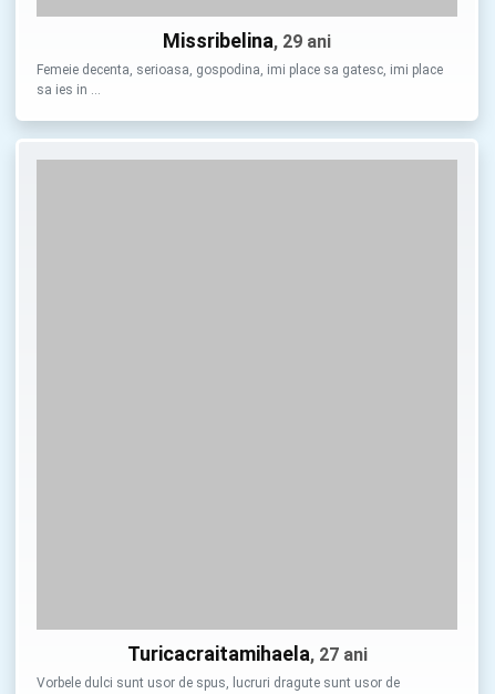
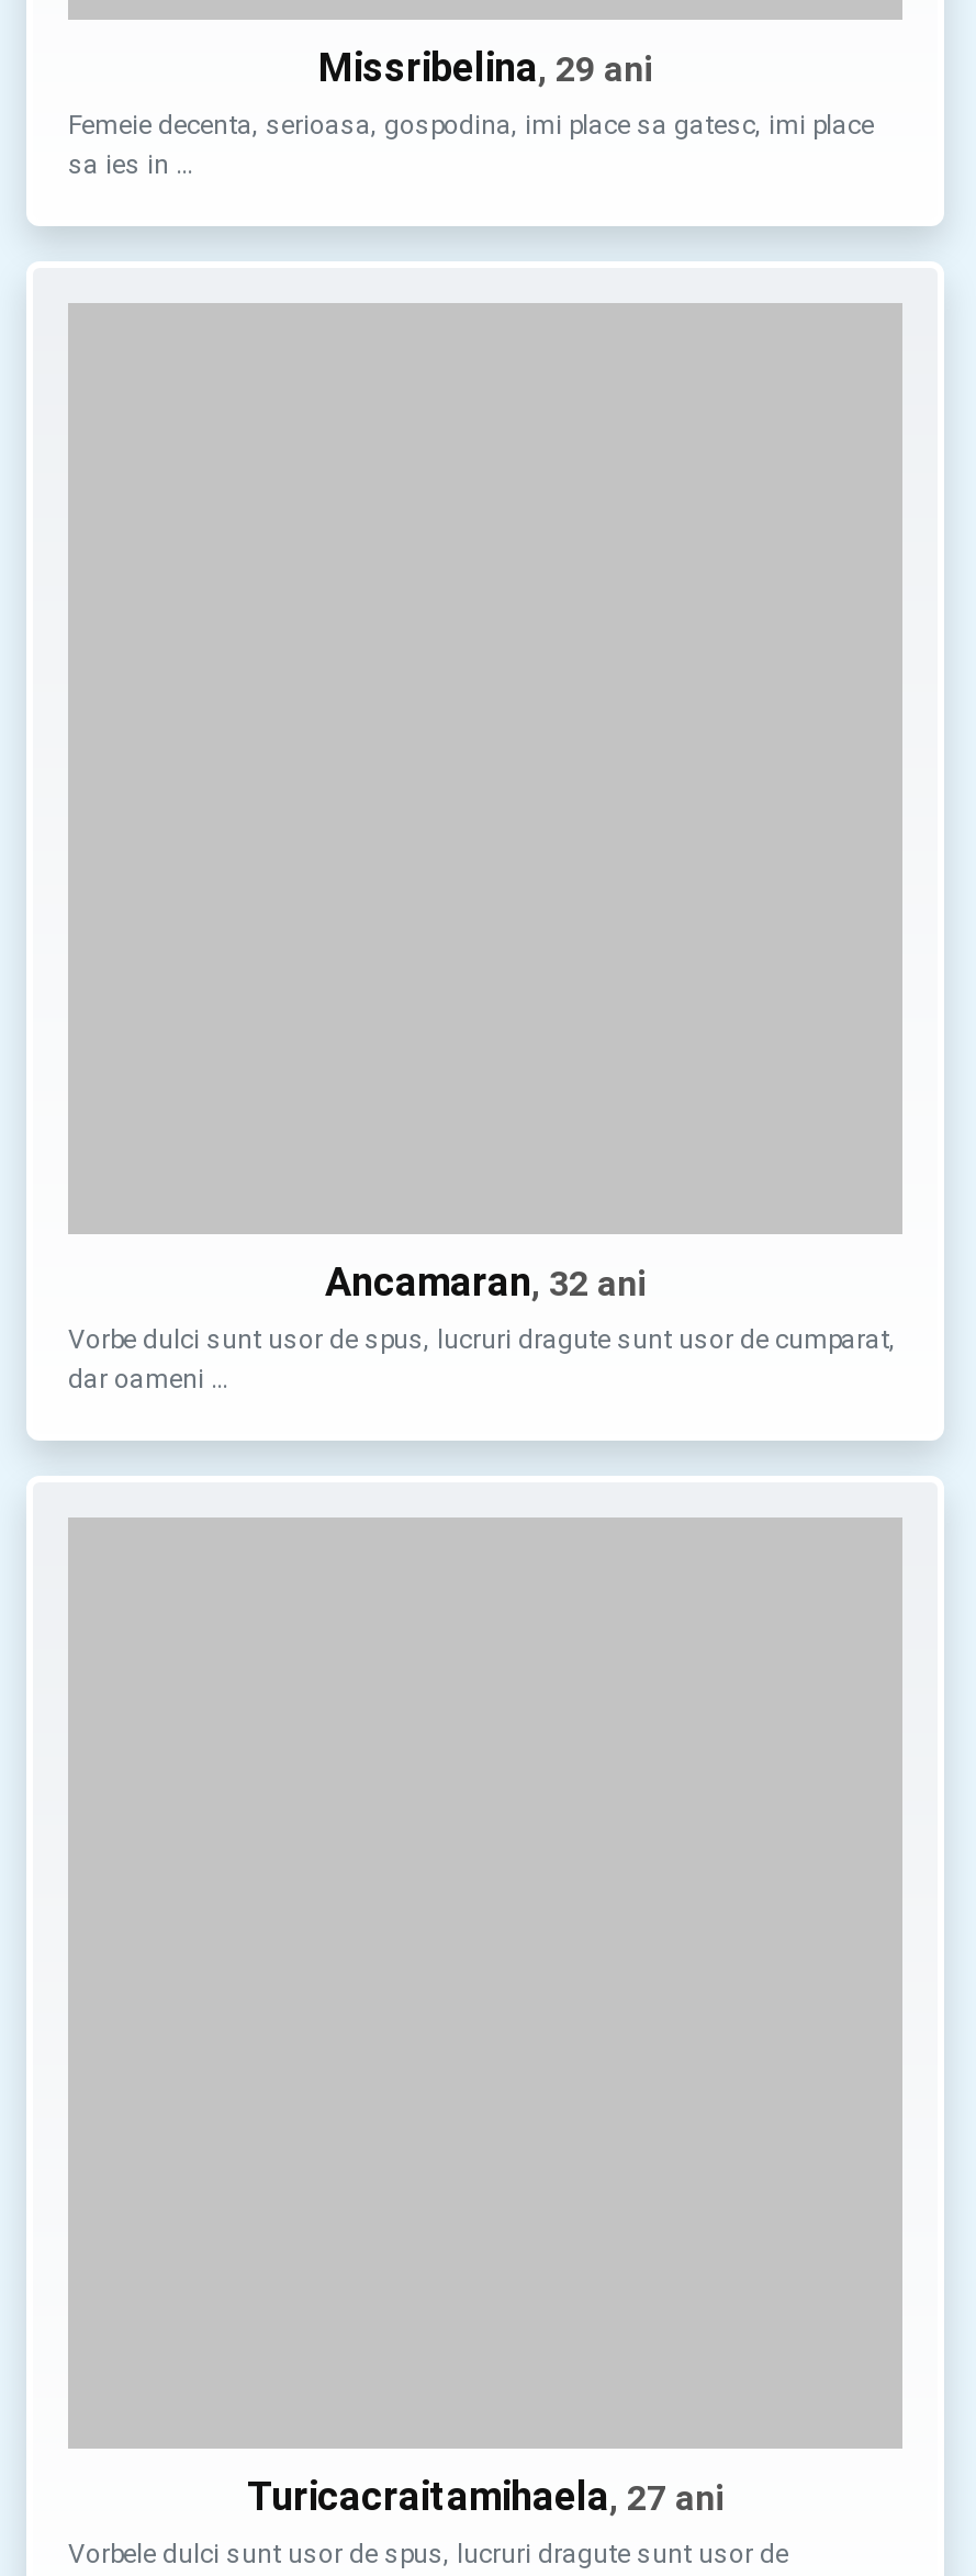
+ Ancamaran, 32 ani
+ Vorbe dulci sunt usor de spus, lucruri dragute sunt usor de cumparat,
+ dar oameni …
